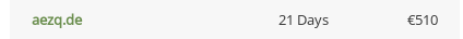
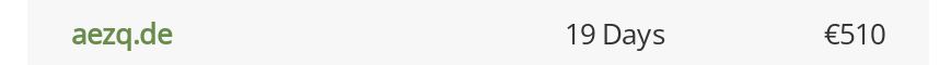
- 21 Days
+ 19 Days
